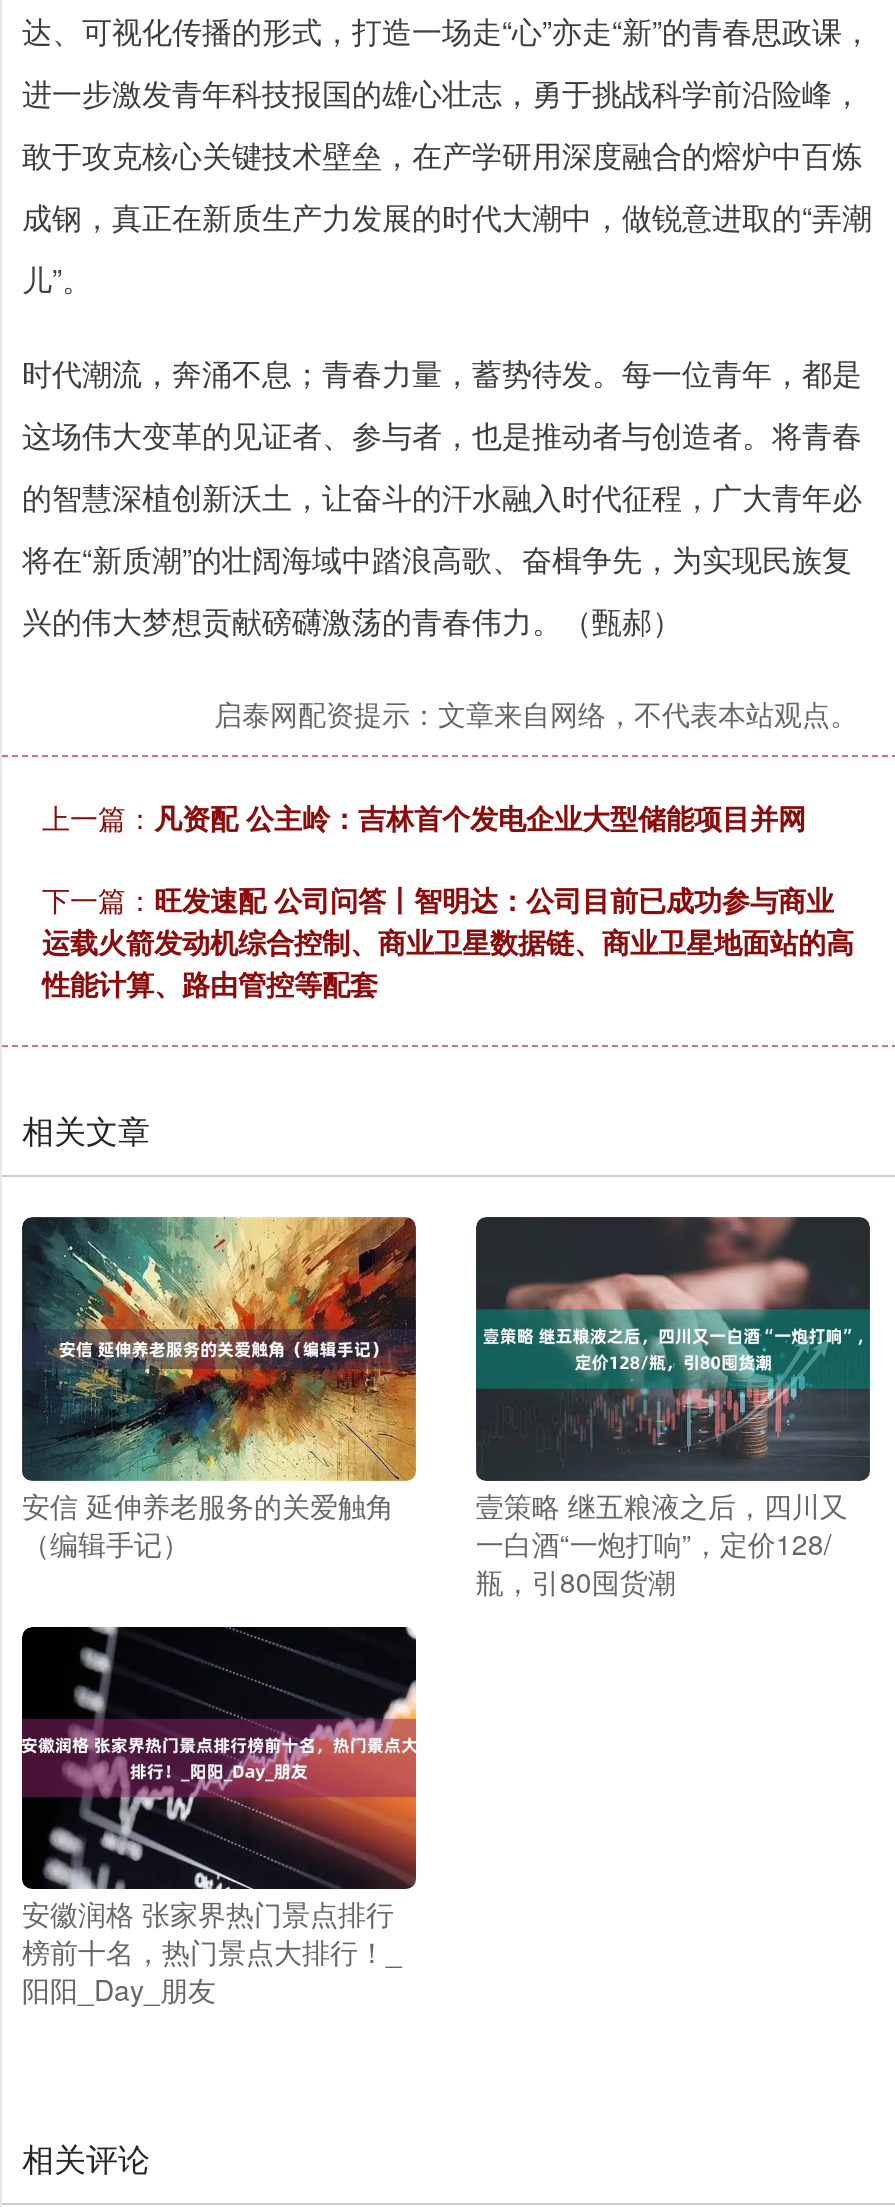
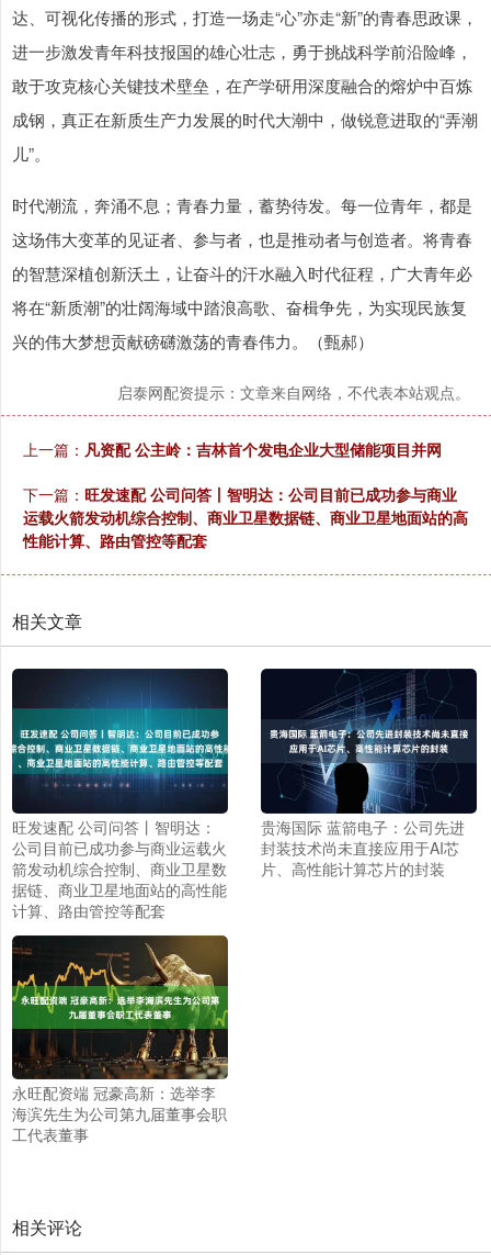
- [image]
+ [image]

- [image]
+ [image]

- 安信 延伸养老服务的关爱触角
- （编辑手记）
+ 旺发速配 公司问答丨智明达：
+ 公司目前已成功参与商业运载火
+ 箭发动机综合控制、商业卫星数
+ 据链、商业卫星地面站的高性能
+ 计算、路由管控等配套

- 壹策略 继五粮液之后，四川又
- 一白酒“一炮打响”，定价128/
- 瓶，引80囤货潮
+ 贵海国际 蓝箭电子：公司先进
+ 封装技术尚未直接应用于AI芯
+ 片、高性能计算芯片的封装

- [image]
+ [image]

- 安徽润格 张家界热门景点排行
- 榜前十名，热门景点大排行！_
- 阳阳_Day_朋友
+ 永旺配资端 冠豪高新：选举李
+ 海滨先生为公司第九届董事会职
+ 工代表董事
